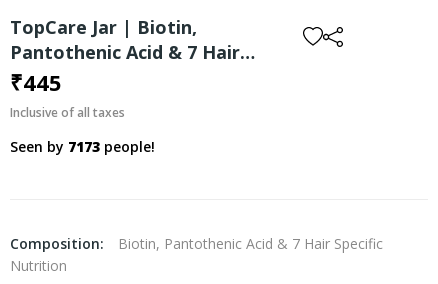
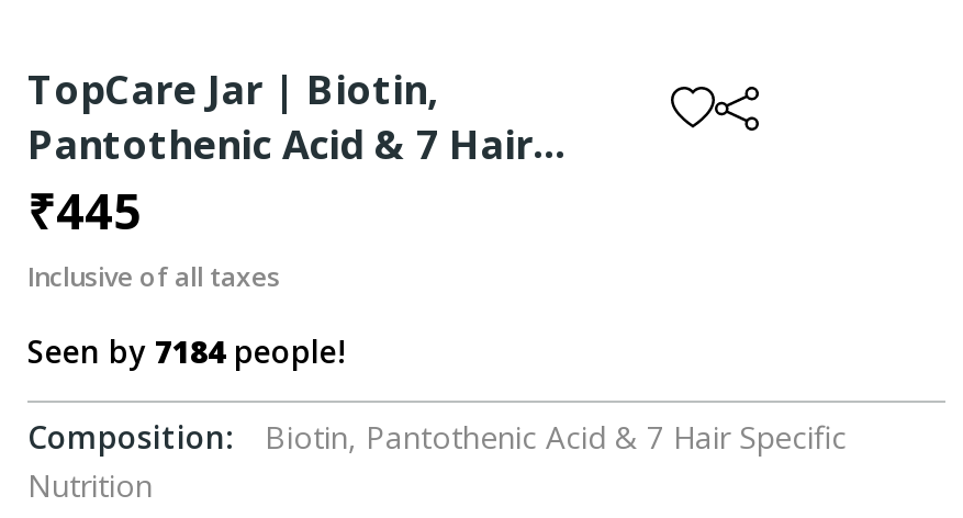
- Seen by 7173 people!
+ Seen by 7184 people!
